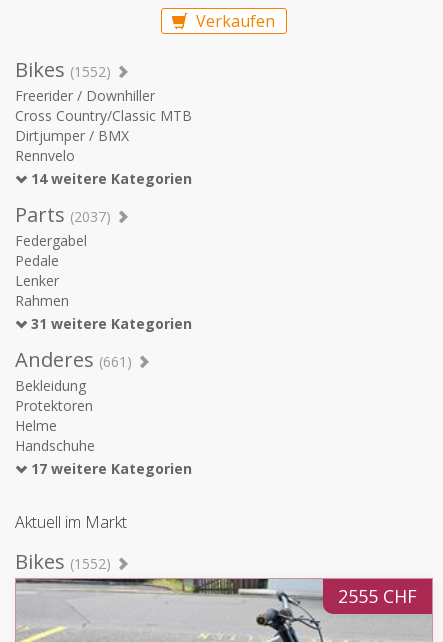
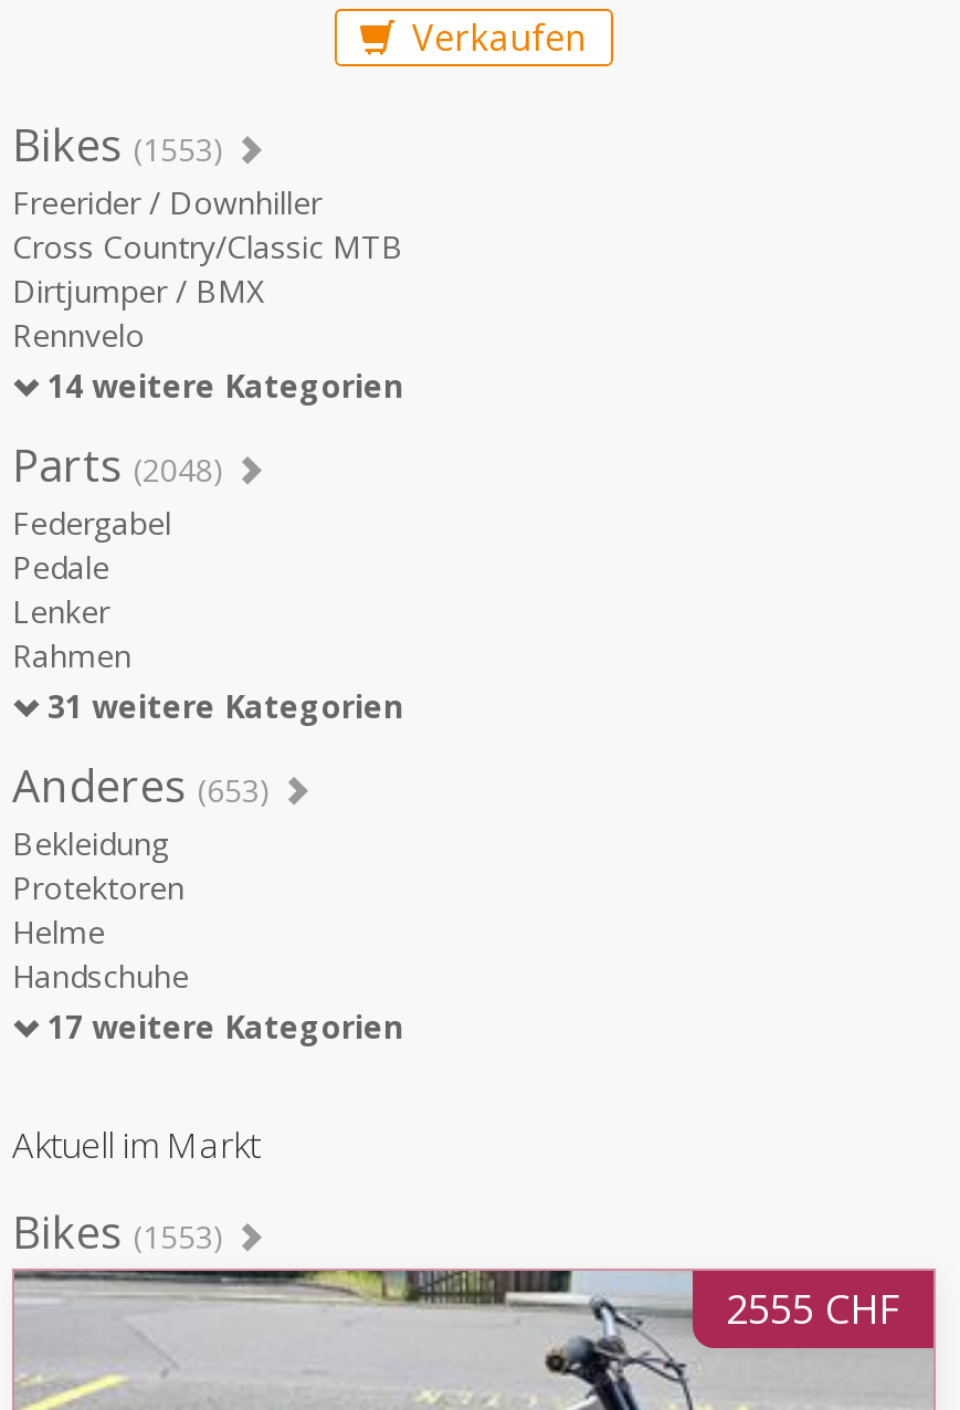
- Bikes (1552)
+ Bikes (1553)

- Parts (2037)
+ Parts (2048)

- Anderes (661)
+ Anderes (653)

- Bikes (1552)
+ Bikes (1553)
